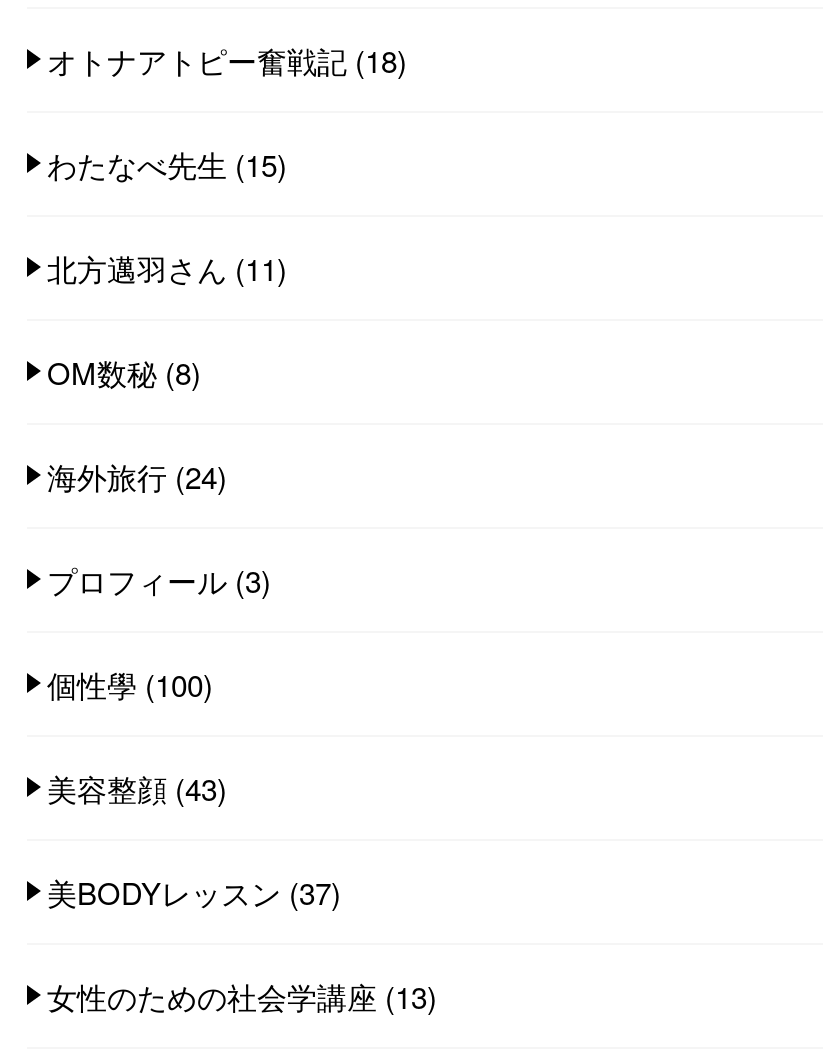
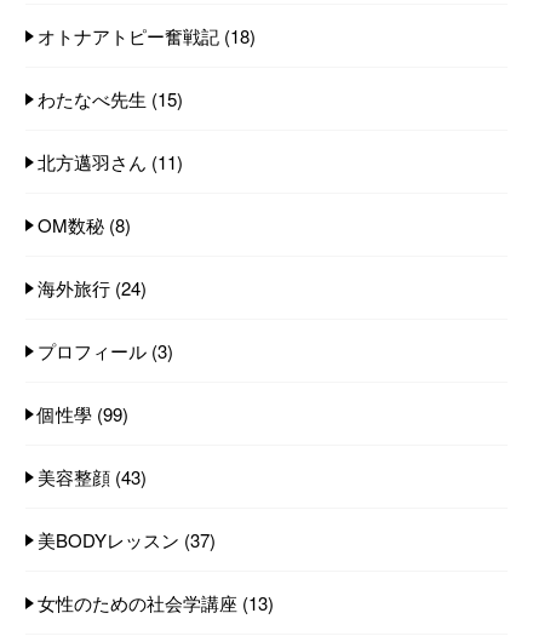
- 個性學(100)
+ 個性學(99)
